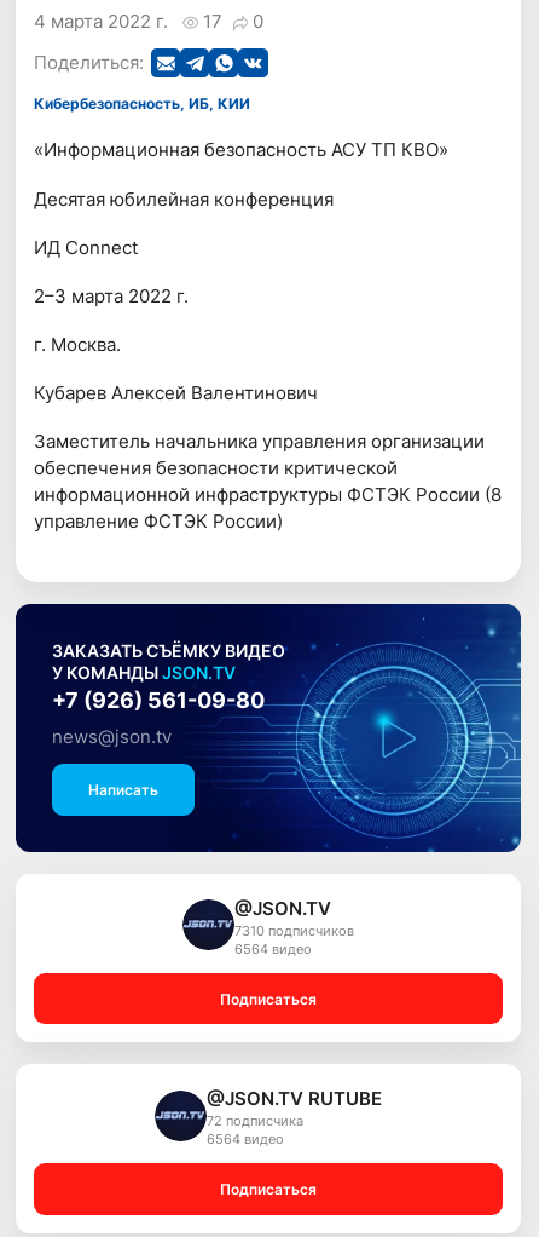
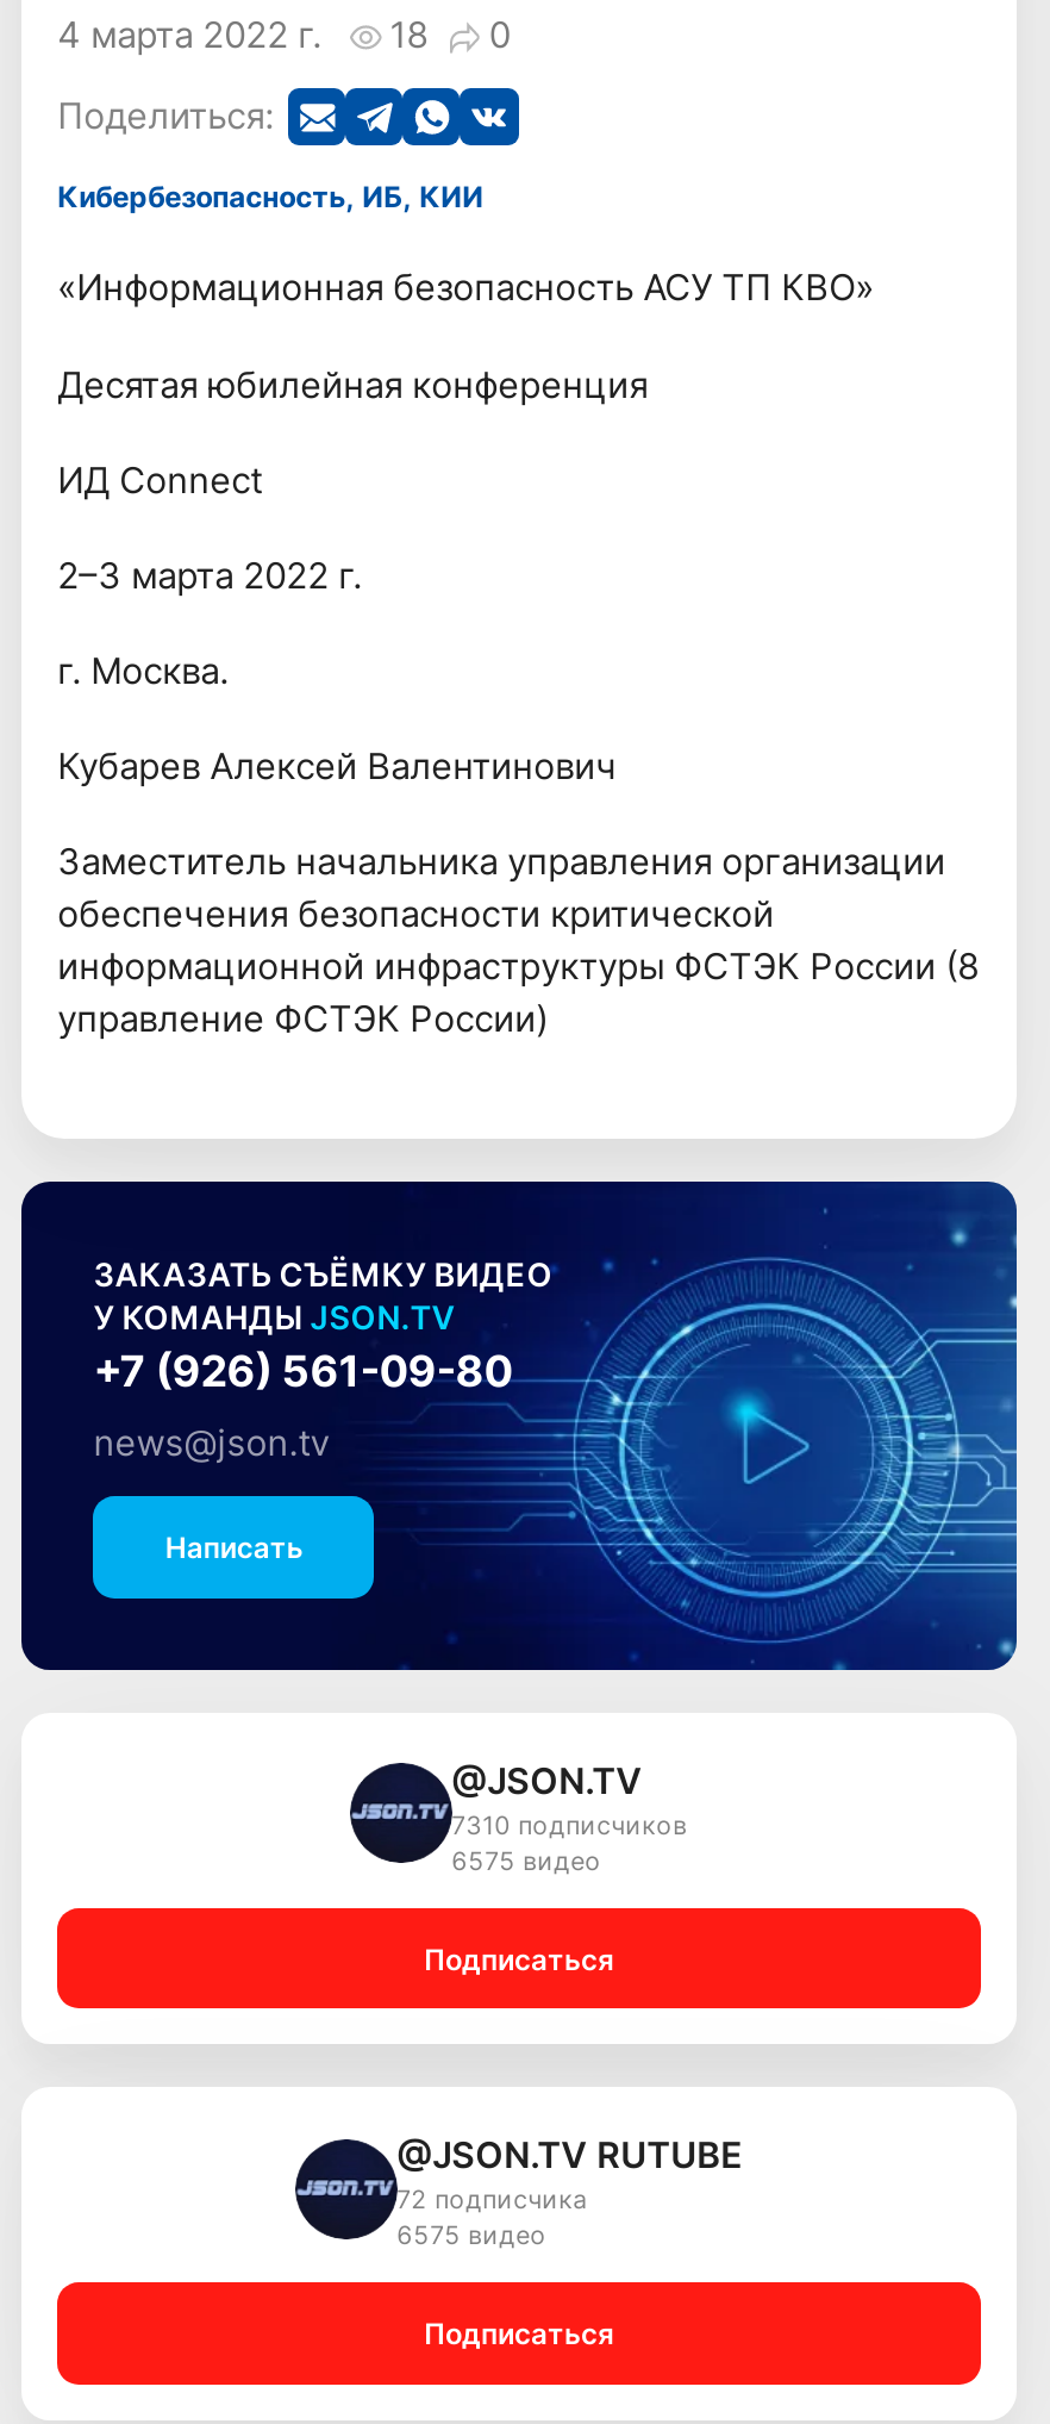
- 4 марта 2022 г. 17 0
+ 4 марта 2022 г. 18 0

- 6564 видео
+ 6575 видео

- 6564 видео
+ 6575 видео
